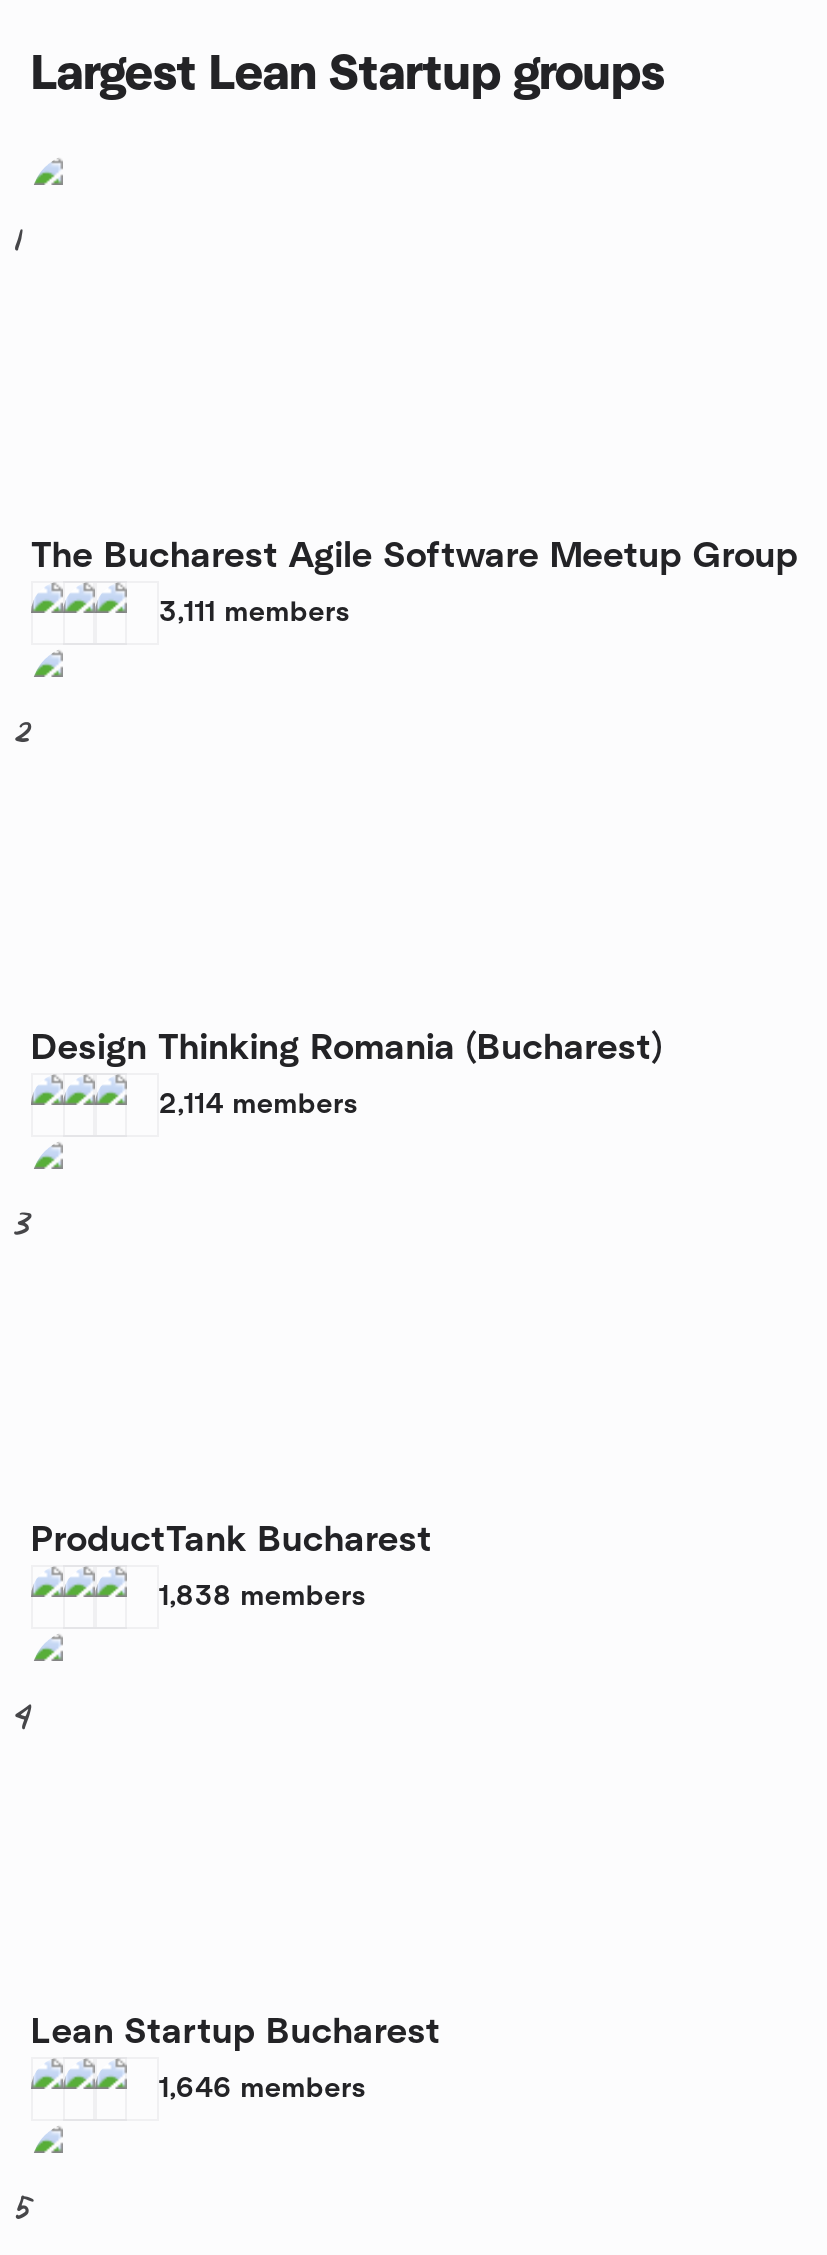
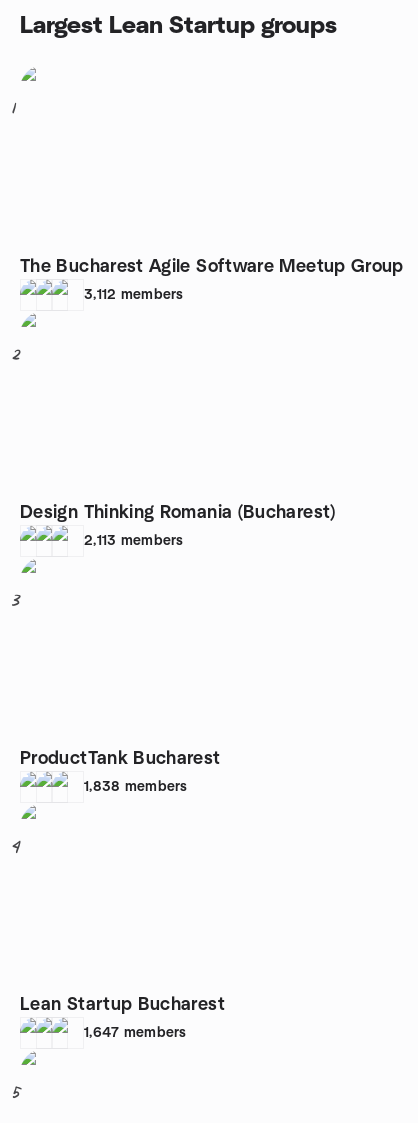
- 3,111 members
+ 3,112 members

- 2,114 members
+ 2,113 members

- 1,646 members
+ 1,647 members
